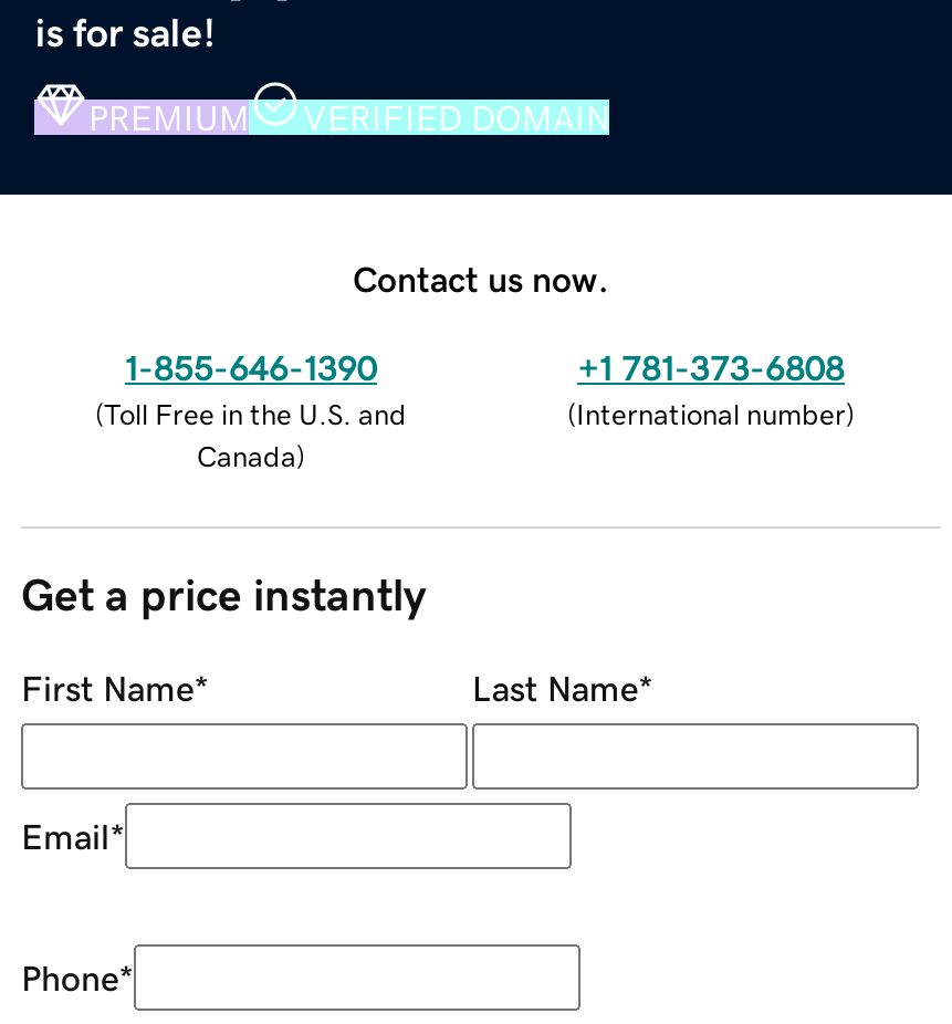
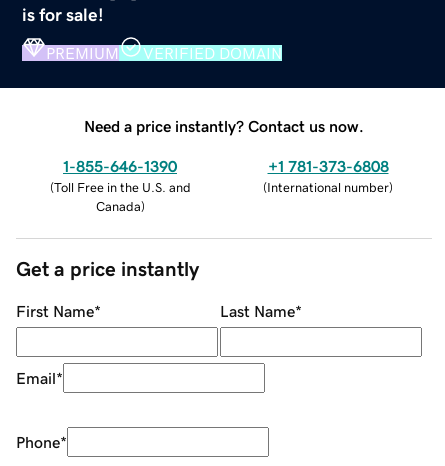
- Contact us now.
+ Need a price instantly? Contact us now.
